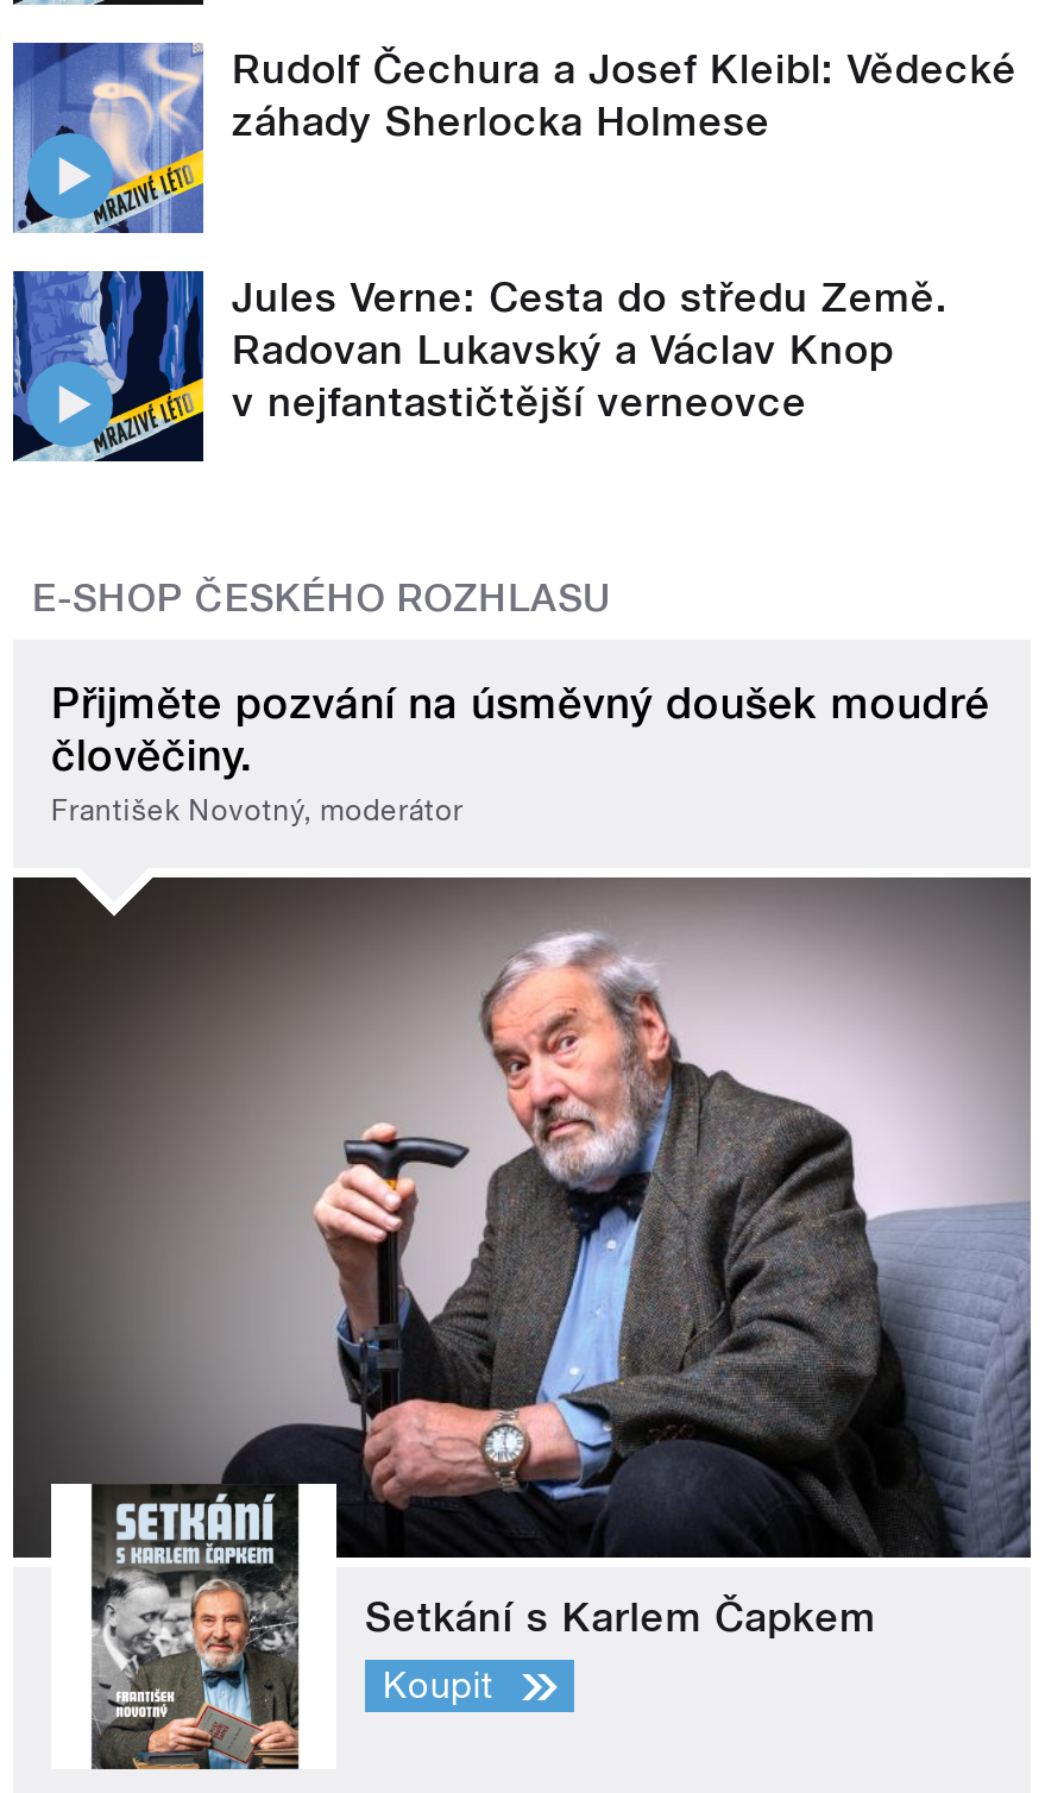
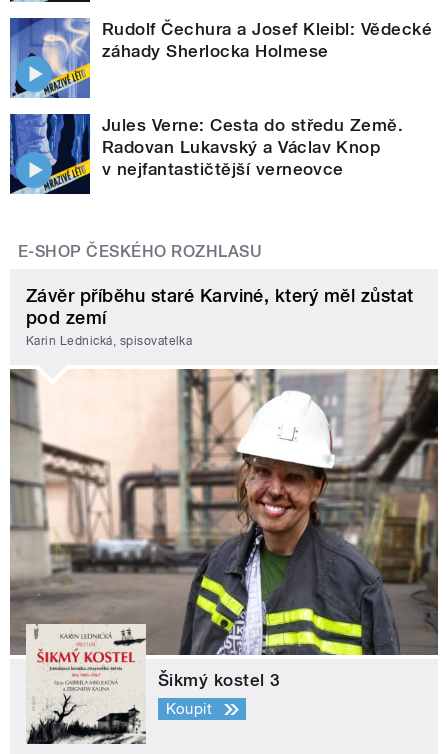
- Přijměte pozvání na úsměvný doušek moudré
- člověčiny.
- František Novotný, moderátor
+ Závěr příběhu staré Karviné, který měl zůstat
+ pod zemí
+ Karin Lednická, spisovatelka

- [image]
- Setkání s Karlem Čapkem
+ [image]
+ Šikmý kostel 3
